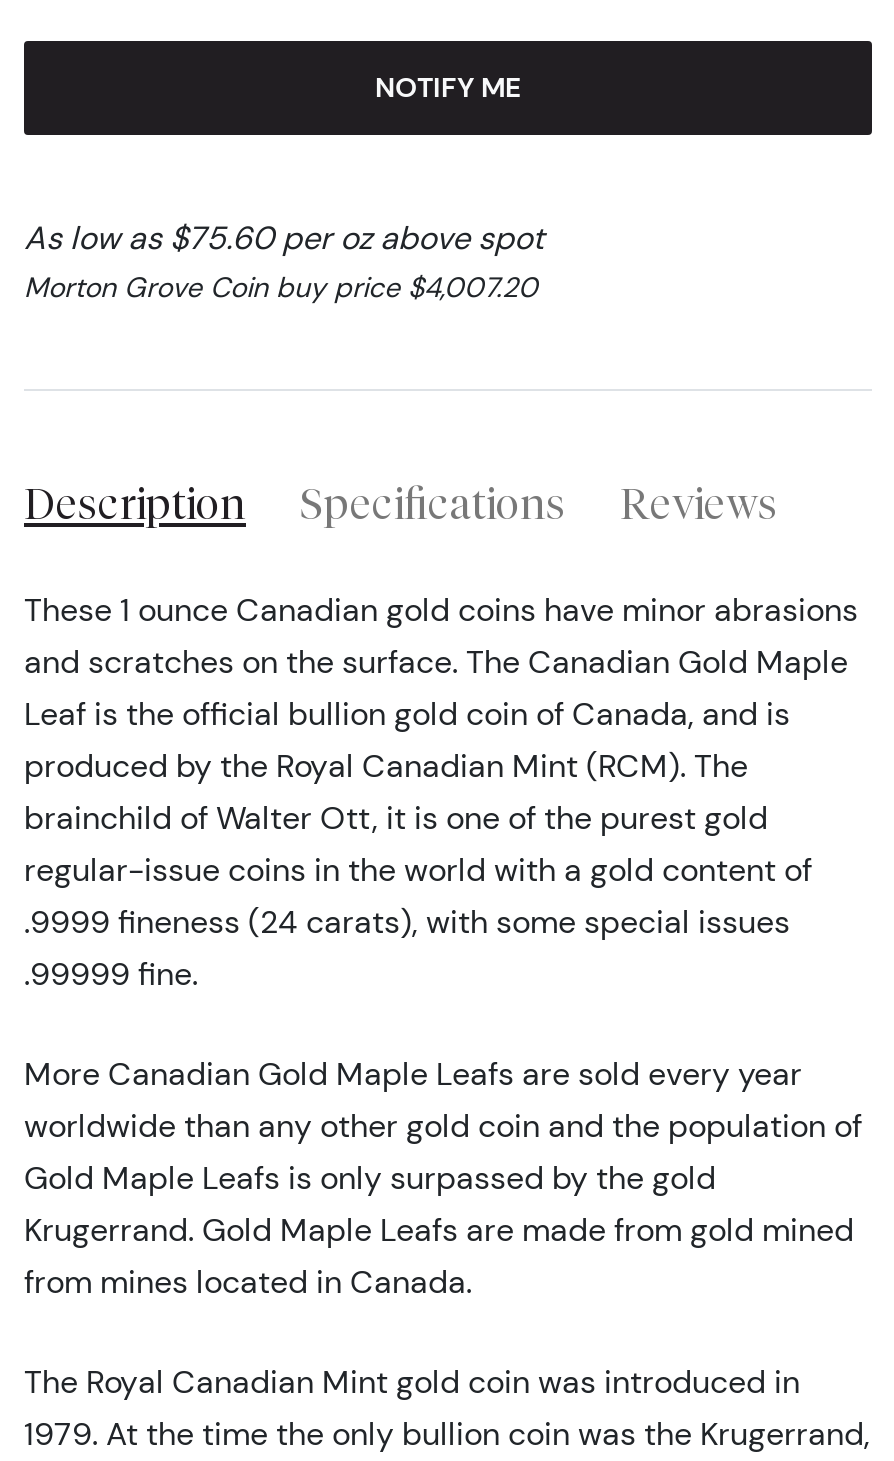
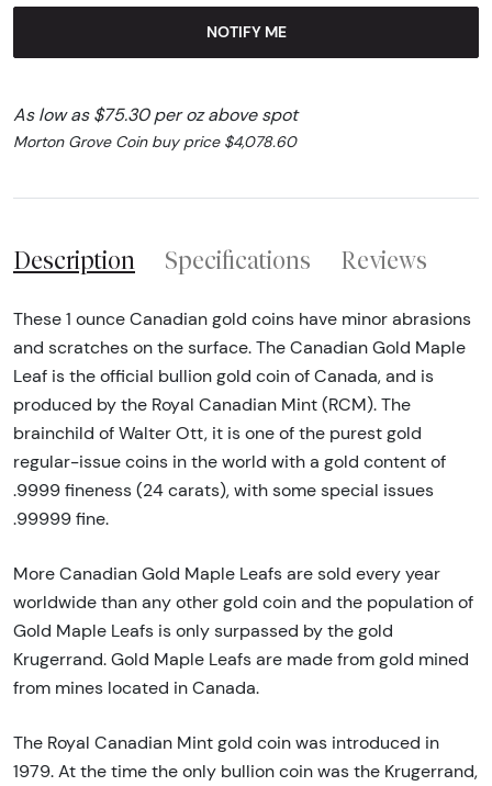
- As low as $75.60 per oz above spot
+ As low as $75.30 per oz above spot

- Morton Grove Coin buy price $4,007.20
+ Morton Grove Coin buy price $4,078.60
